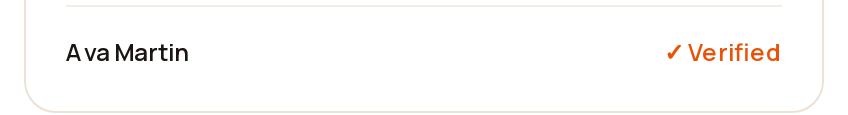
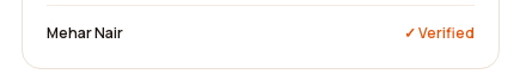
- Ava Martin
+ Mehar Nair
